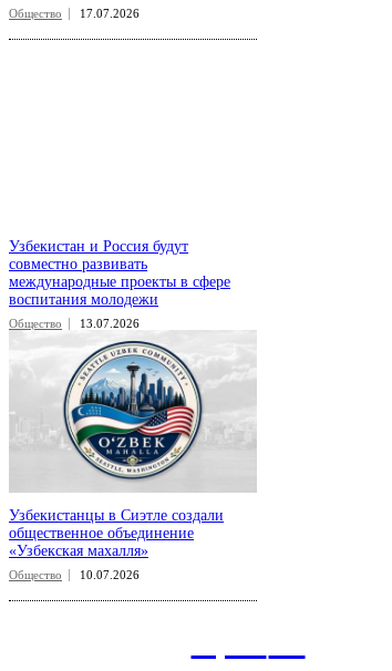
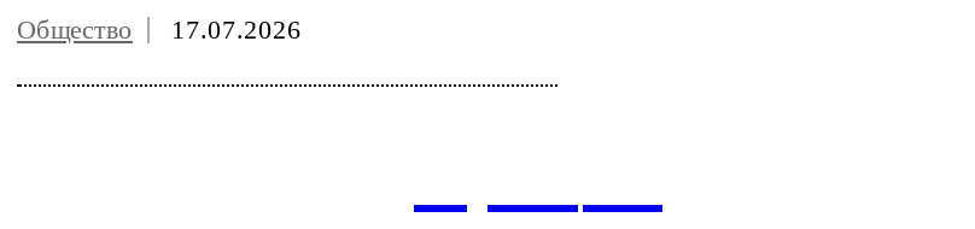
- Узбекистан и Россия будут
- совместно развивать
- международные проекты в сфере
- воспитания молодежи
- Общество
- 13.07.2026

- [image]
- Узбекистанцы в Сиэтле создали
- общественное объединение
- «Узбекская махалля»
- Общество
- 10.07.2026
